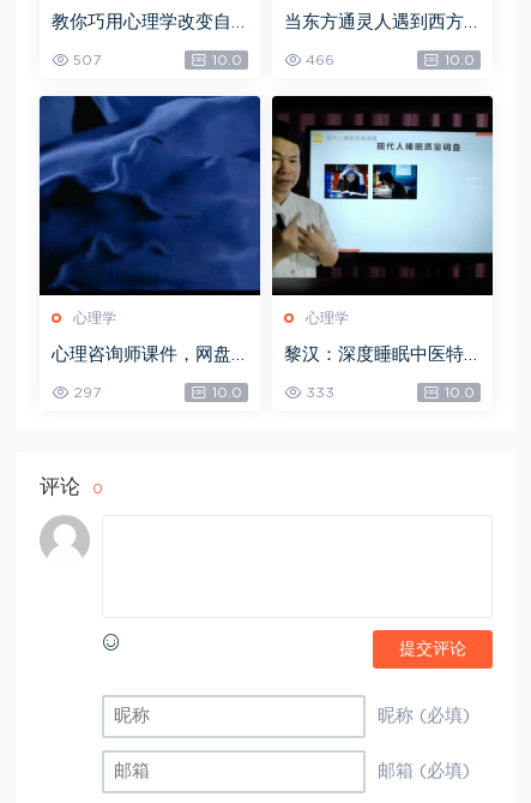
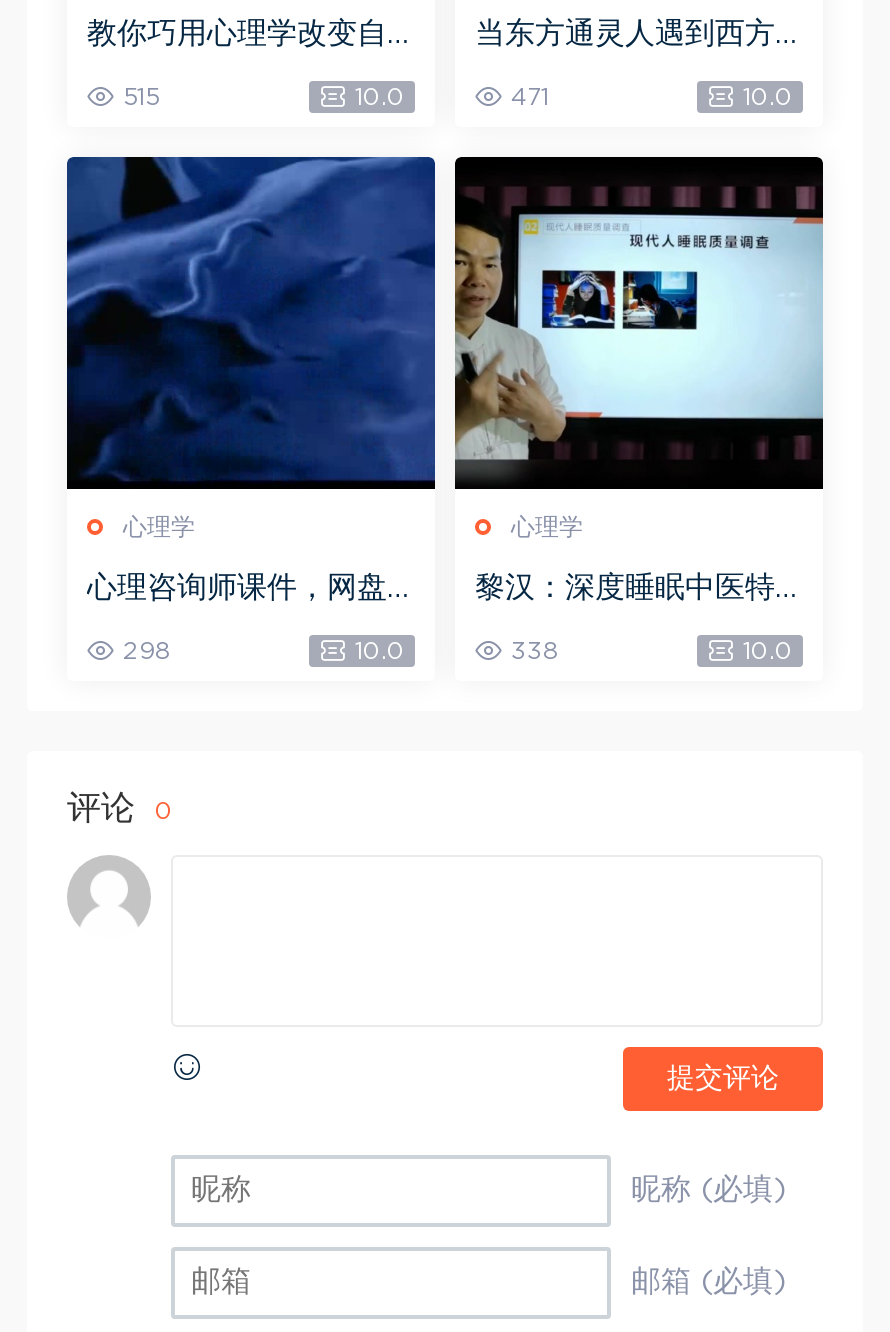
- 507
+ 515

- 466
+ 471

- 297
+ 298

- 333
+ 338
